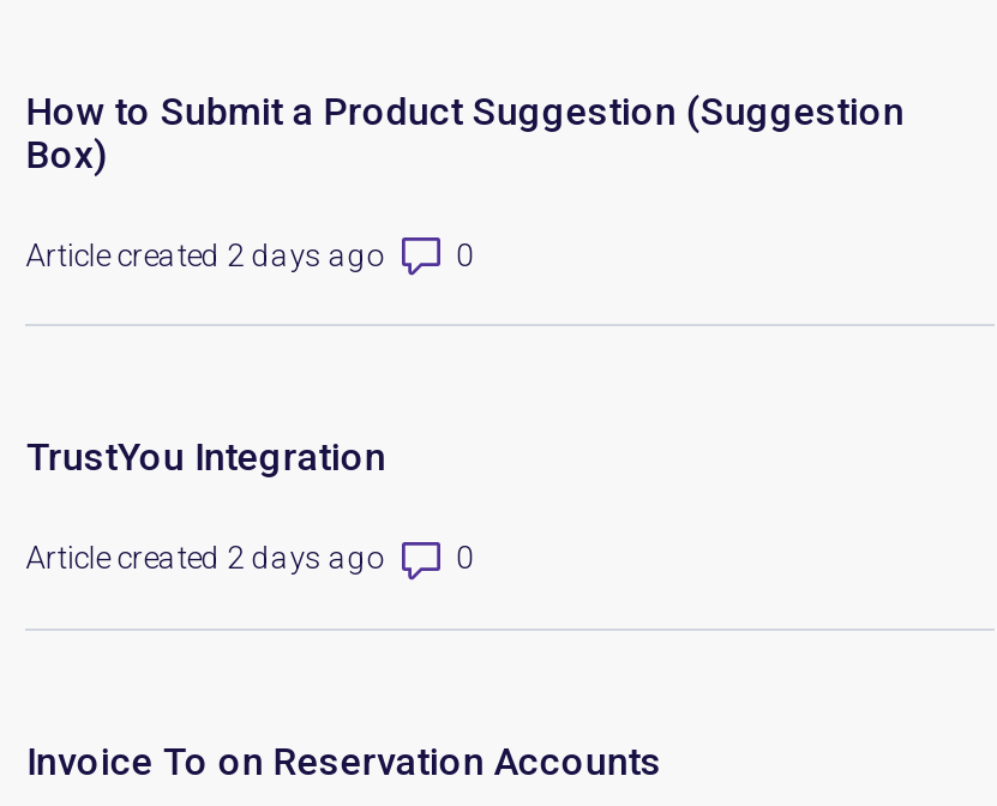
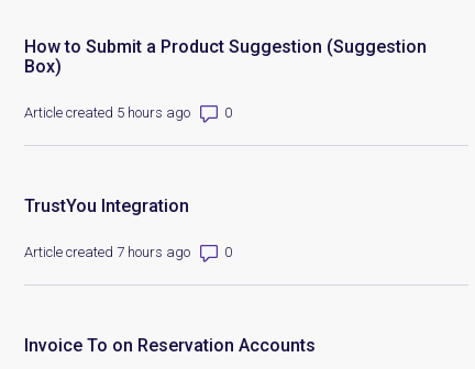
- Article created 2 days ago
+ Article created 5 hours ago

- Article created 2 days ago
+ Article created 7 hours ago
